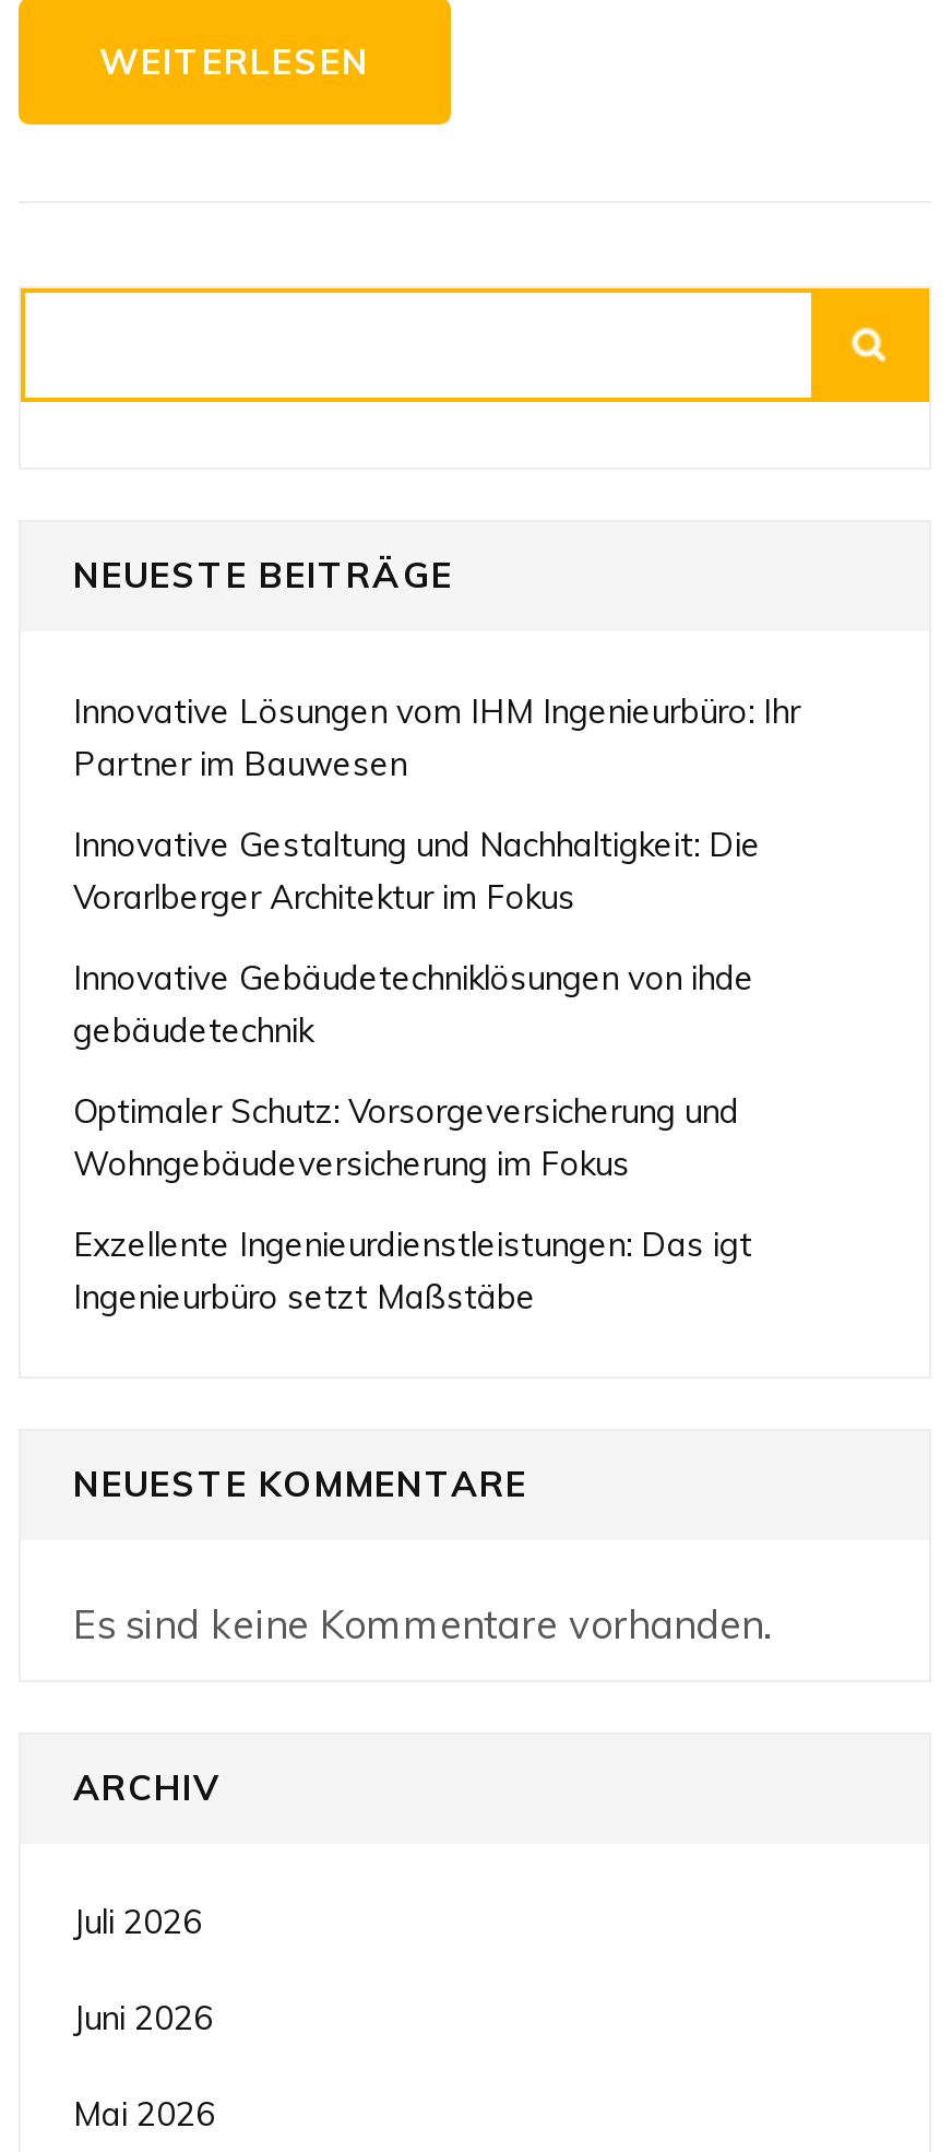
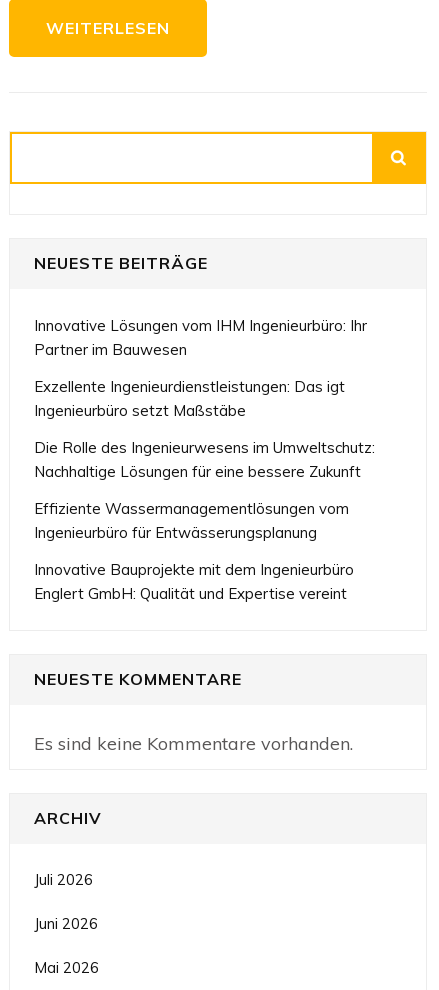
- Innovative Gestaltung und Nachhaltigkeit: Die
- Vorarlberger Architektur im Fokus
- Innovative Gebäudetechniklösungen von ihde
- gebäudetechnik
- Optimaler Schutz: Vorsorgeversicherung und
- Wohngebäudeversicherung im Fokus

moved up: Exzellente Ingenieurdienstleistungen: Das igt | Ingenieurbüro setzt Maßstäbe

+ Die Rolle des Ingenieurwesens im Umweltschutz:
+ Nachhaltige Lösungen für eine bessere Zukunft
+ Effiziente Wassermanagementlösungen vom
+ Ingenieurbüro für Entwässerungsplanung
+ Innovative Bauprojekte mit dem Ingenieurbüro
+ Englert GmbH: Qualität und Expertise vereint
